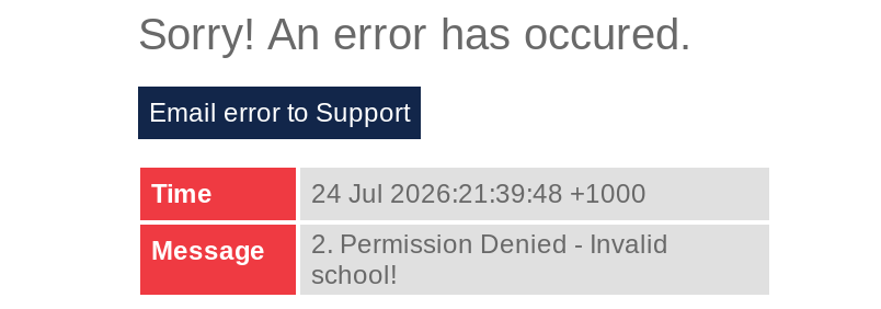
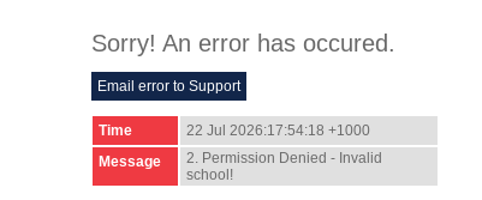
- 24 Jul 2026:21:39:48 +1000
+ 22 Jul 2026:17:54:18 +1000
